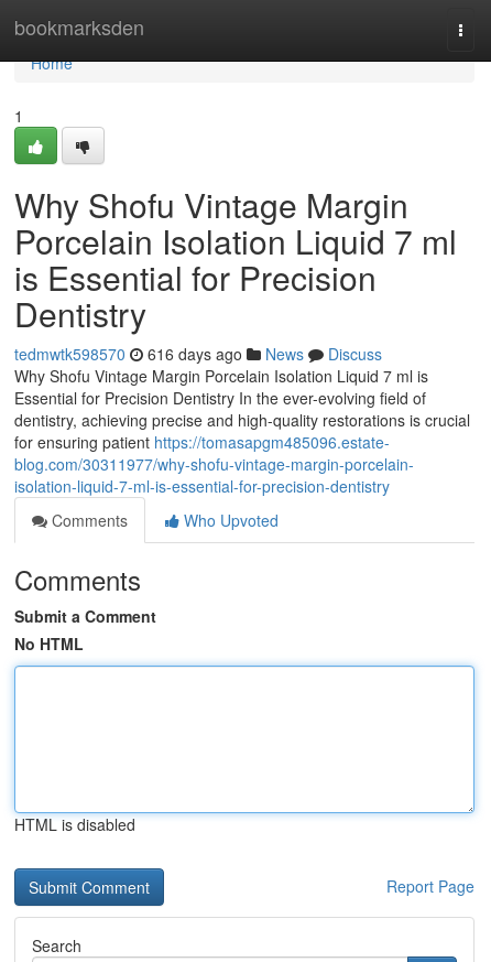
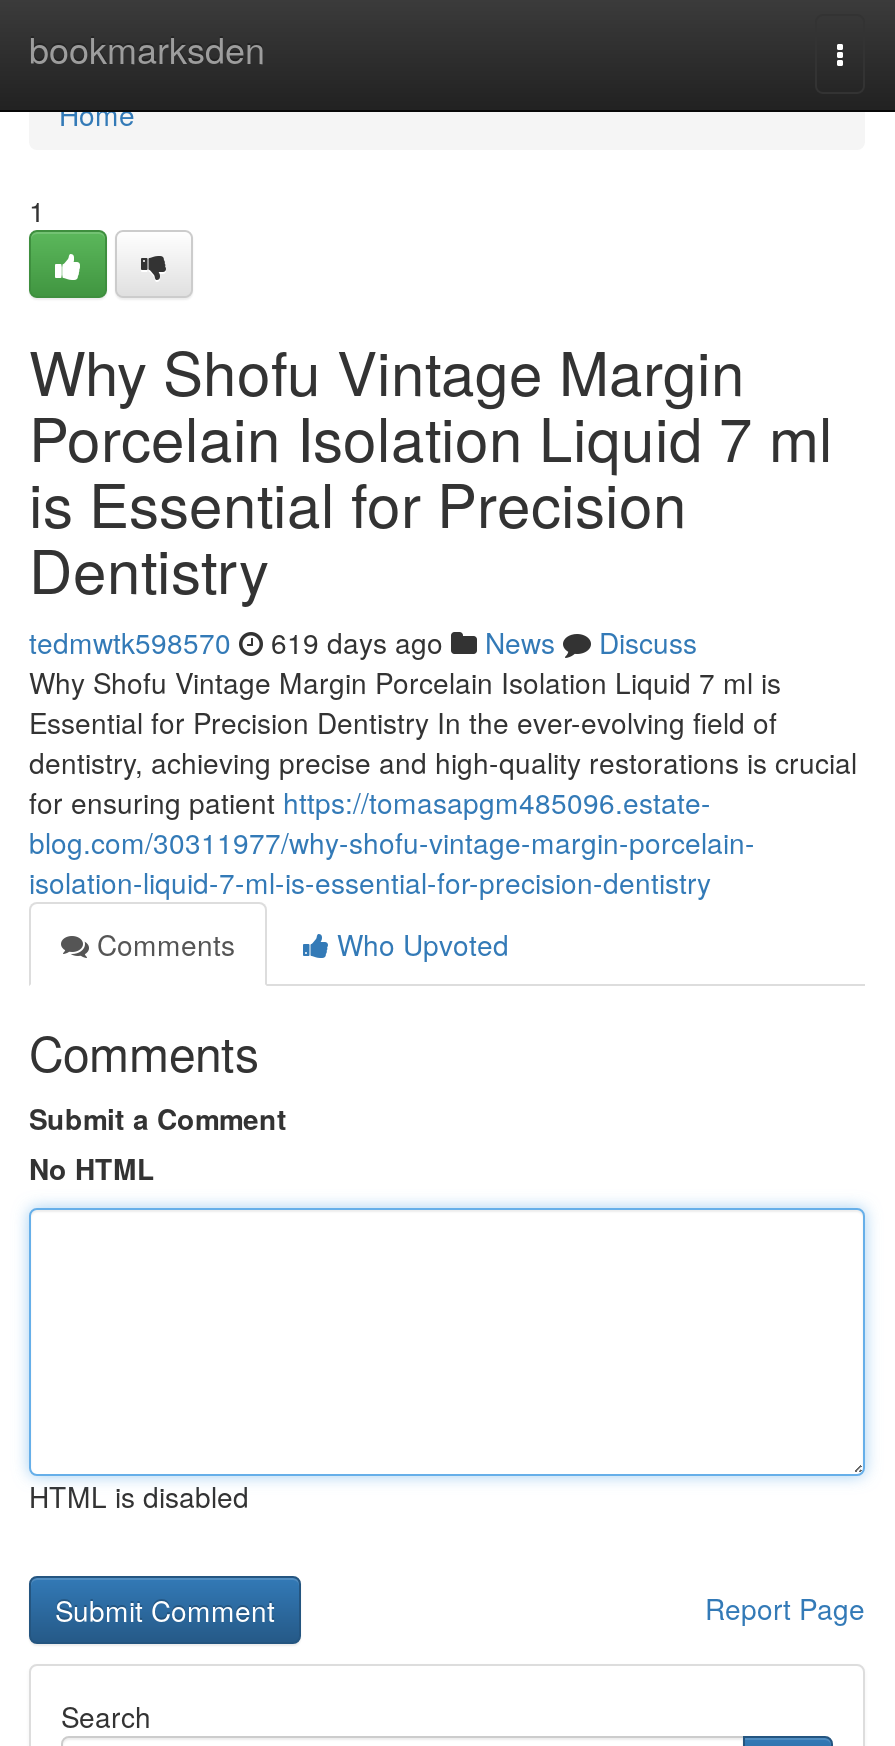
- tedmwtk598570 616 days ago News Discuss
+ tedmwtk598570 619 days ago News Discuss
